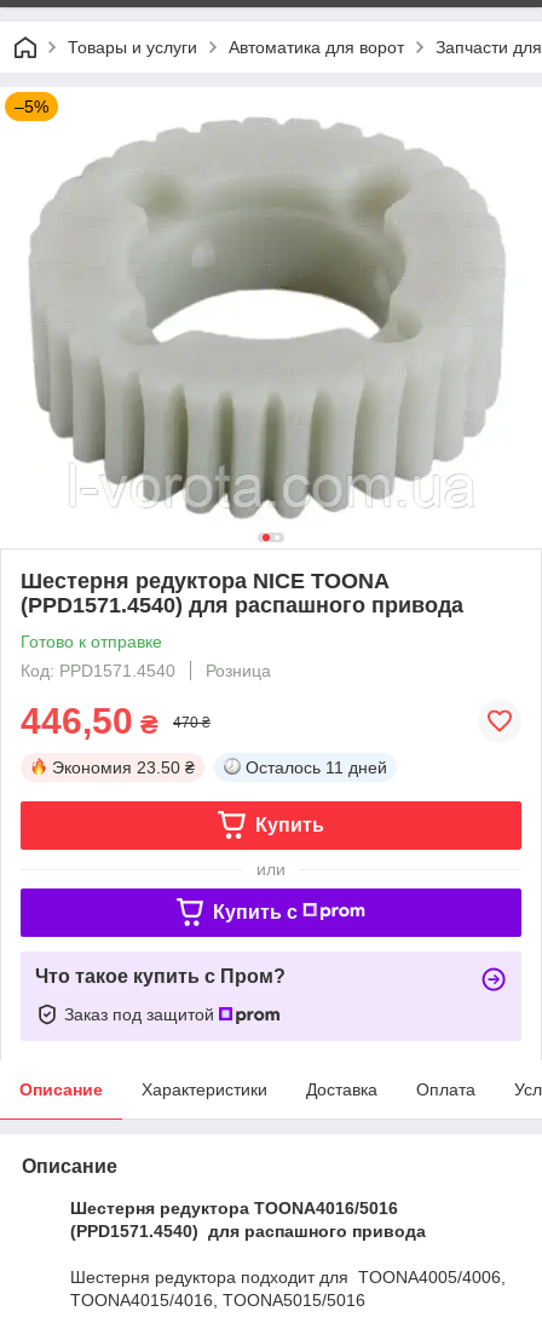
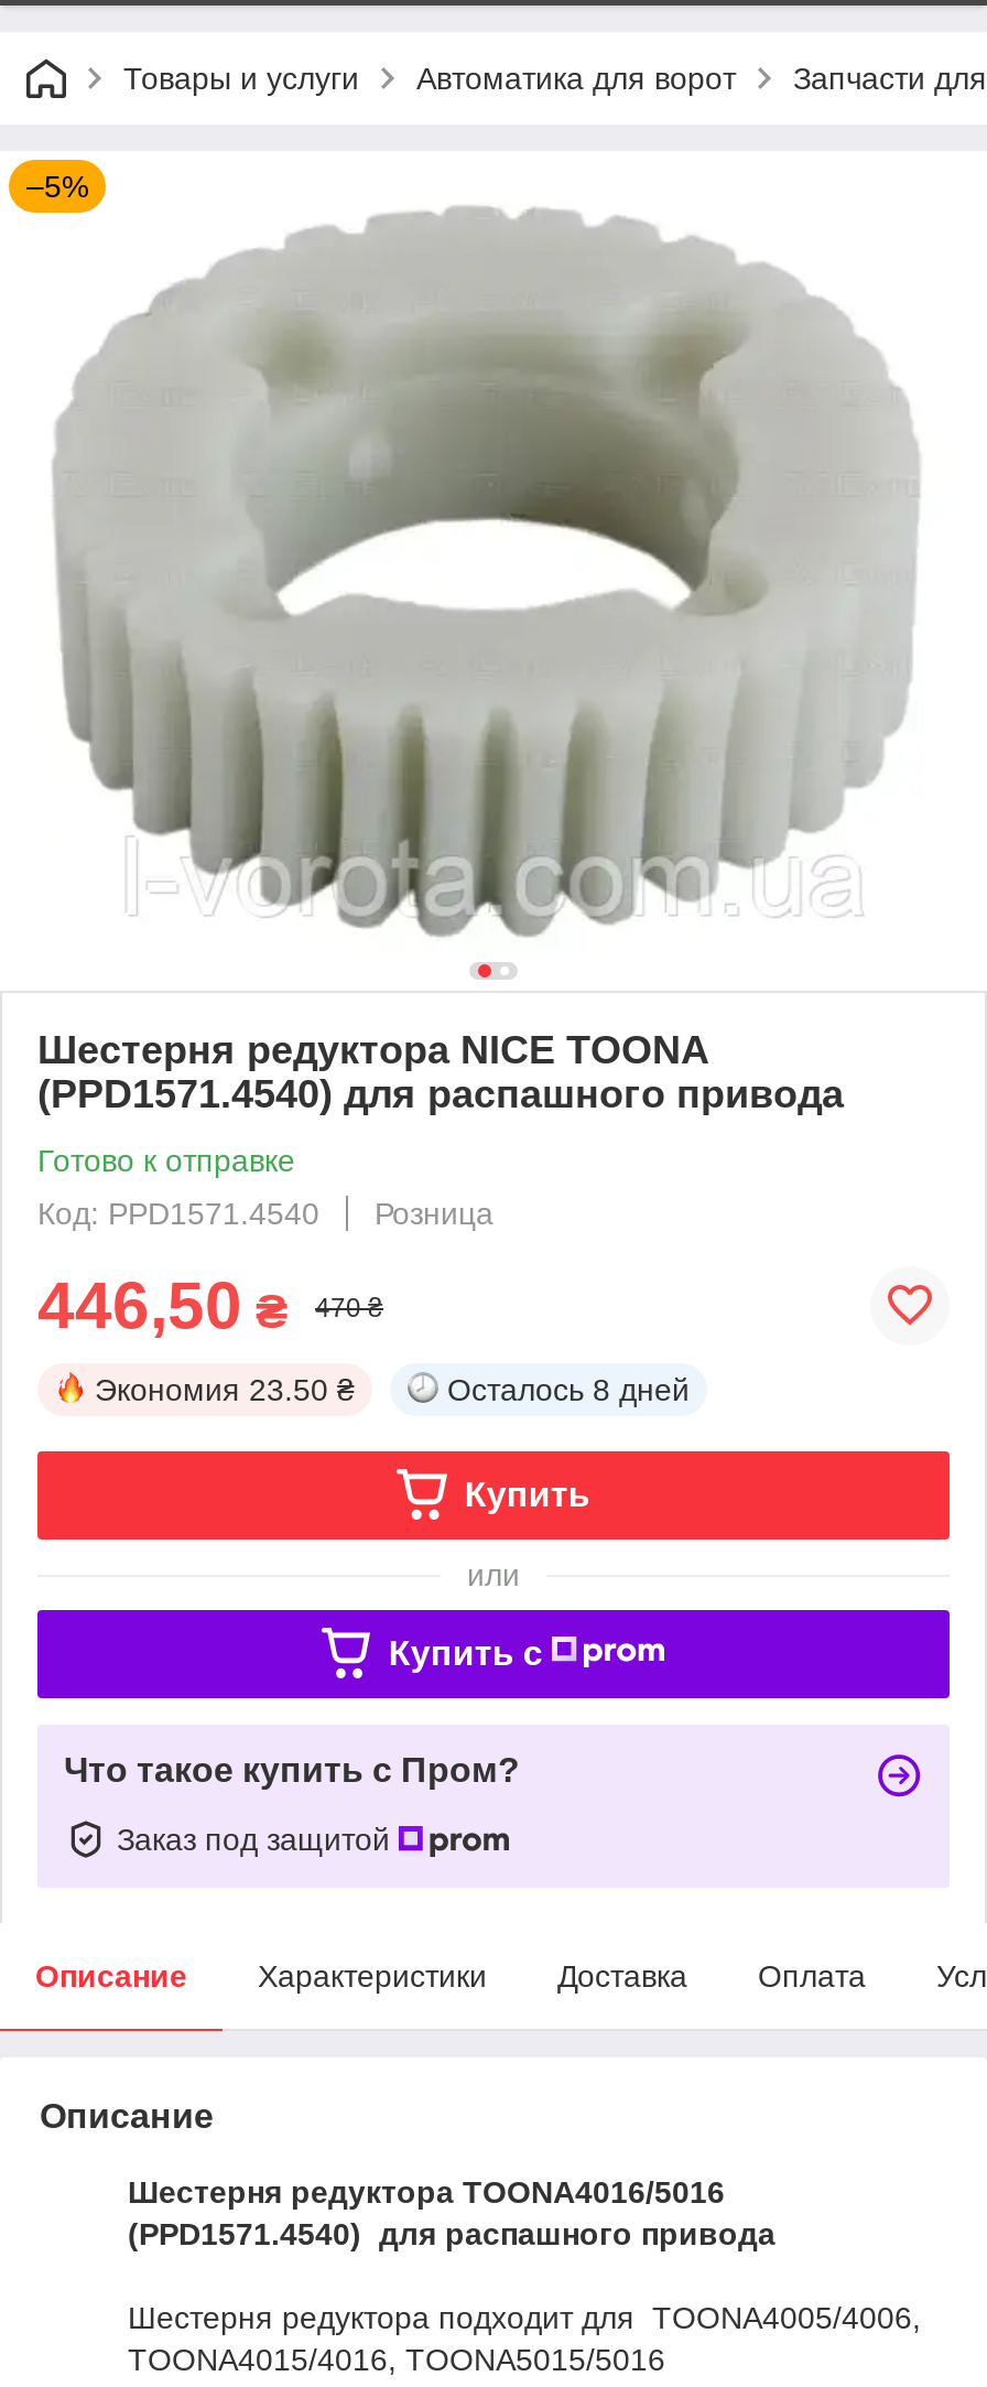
- Осталось 11 дней
+ Осталось 8 дней
